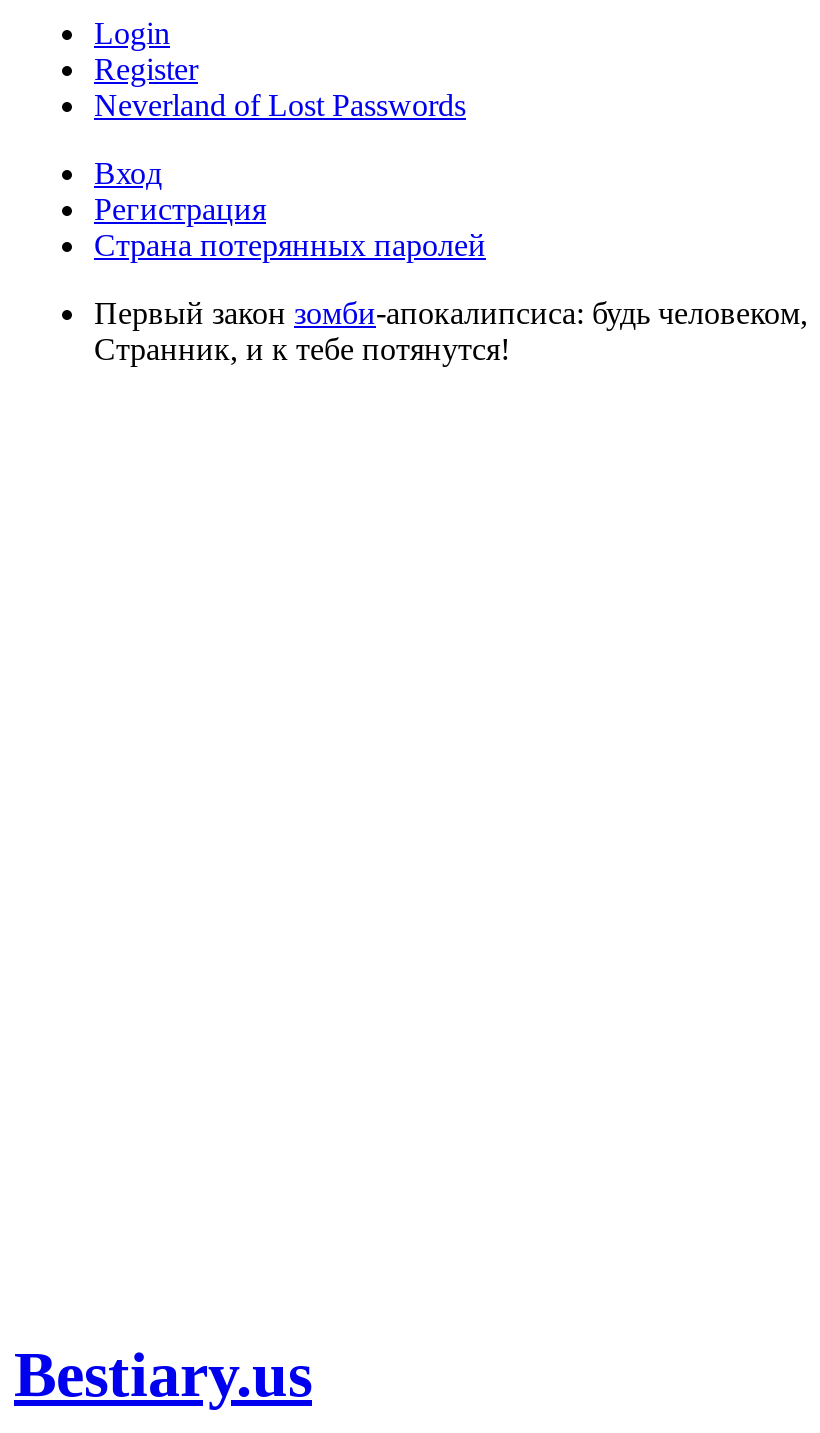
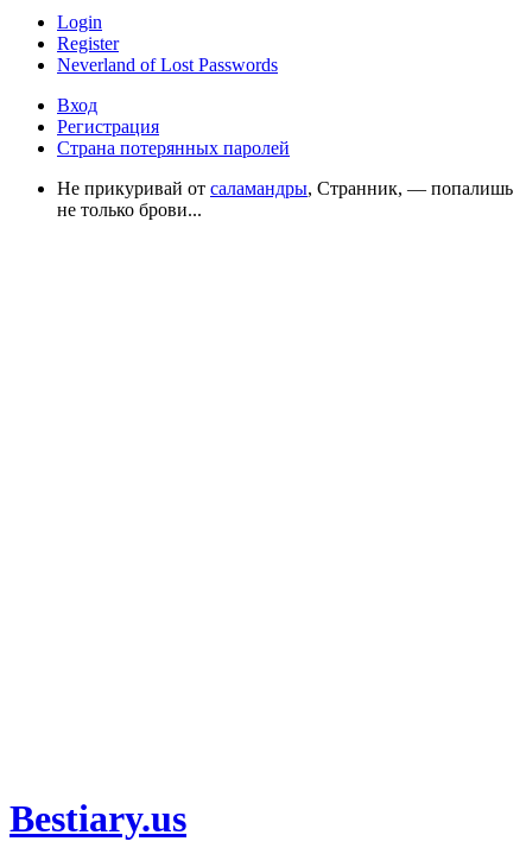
- Первый закон зомби-апокалипсиса: будь человеком,
- Странник, и к тебе потянутся!
+ Не прикуривай от саламандры, Странник, — попалишь
+ не только брови...
